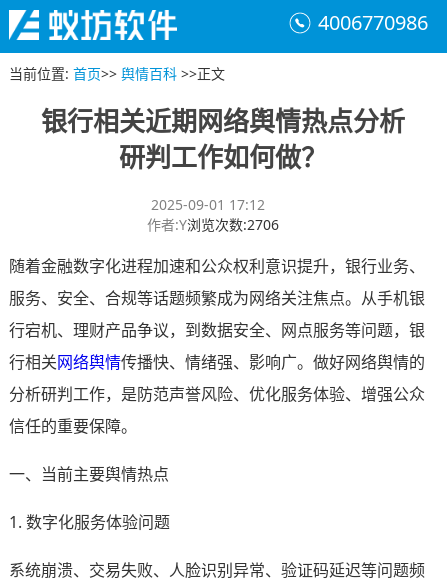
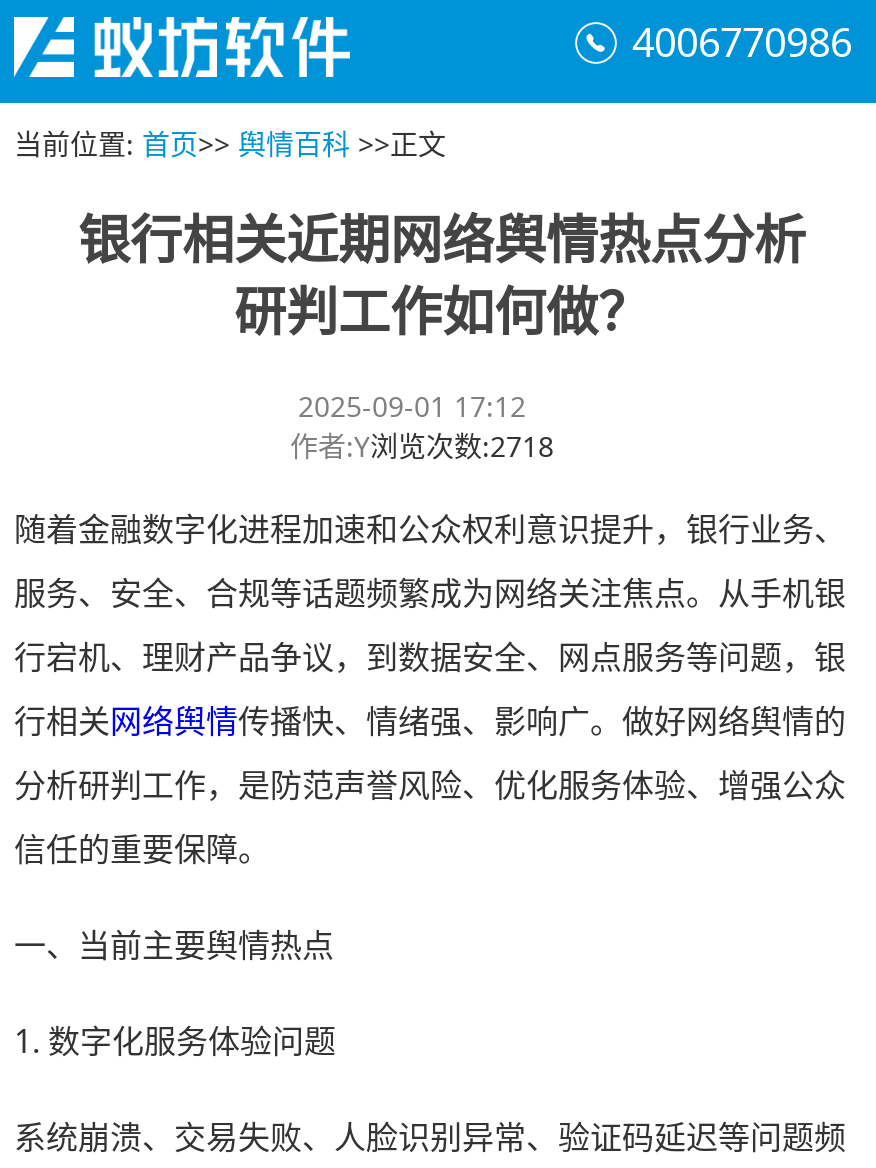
- 作者:Y浏览次数:2706
+ 作者:Y浏览次数:2718
